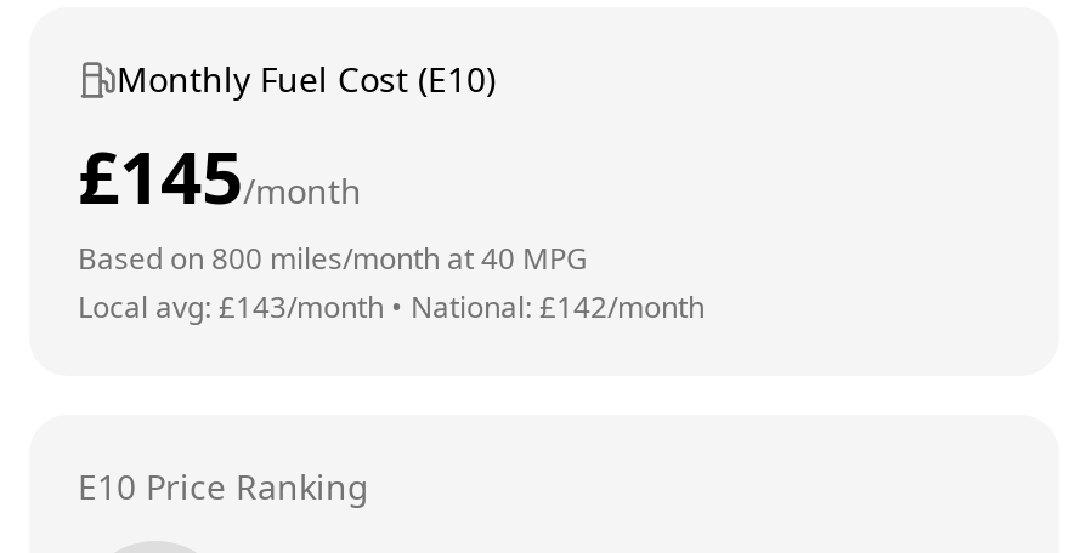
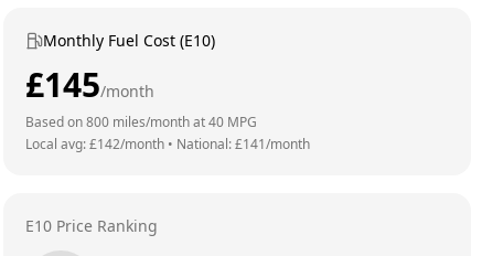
- Local avg: £143/month • National: £142/month
+ Local avg: £142/month • National: £141/month
